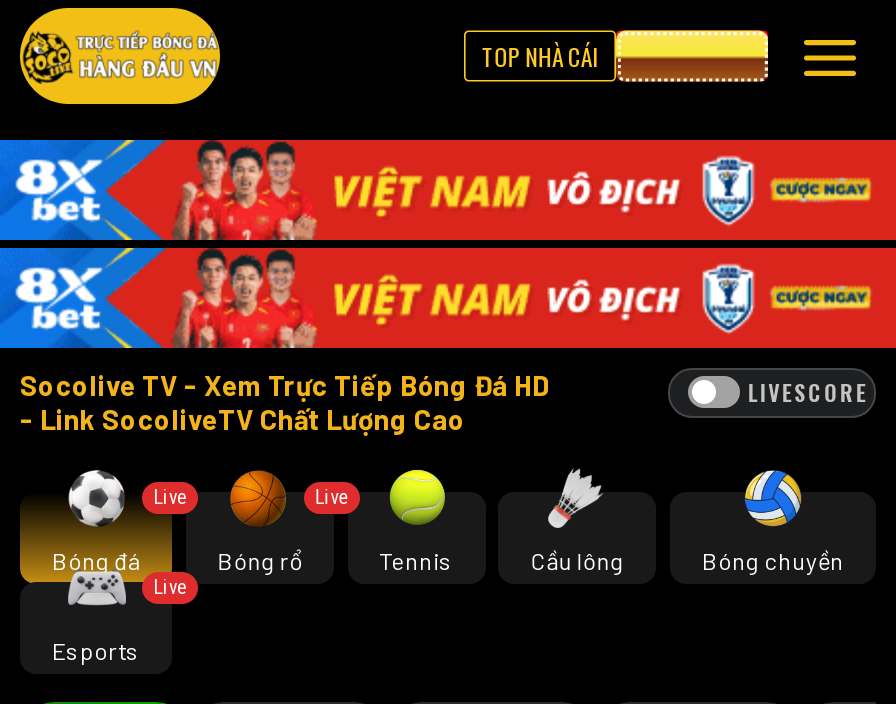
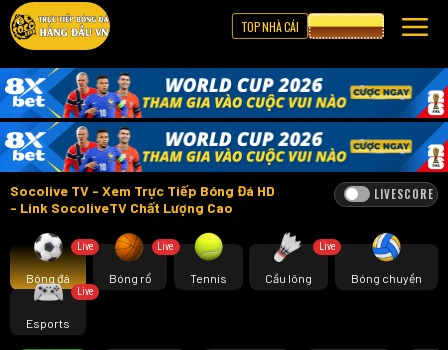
- [image]
+ [image]

+ Live
